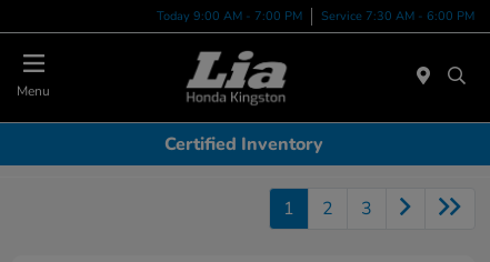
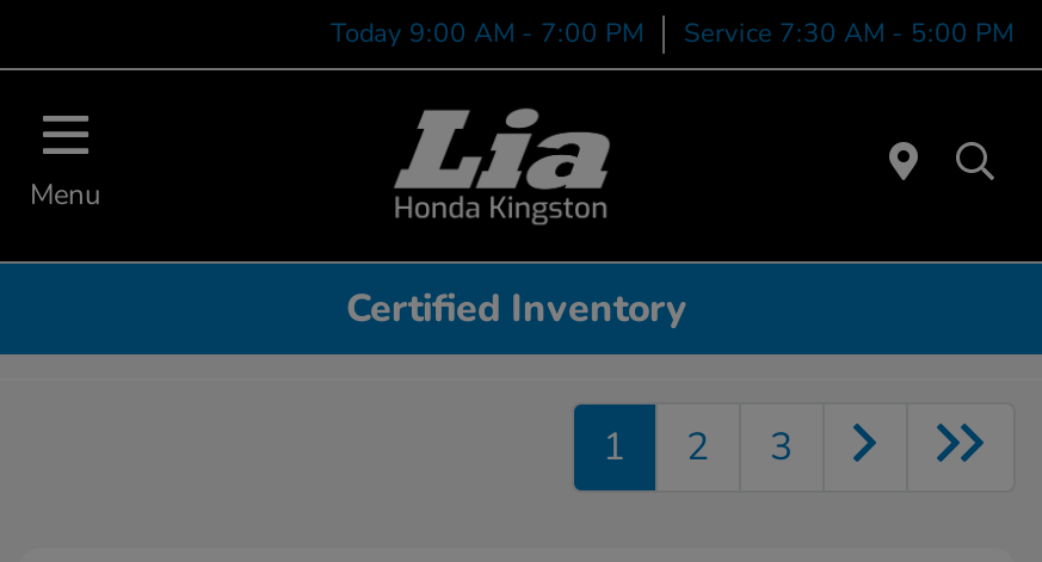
- Today 9:00 AM - 7:00 PM Service 7:30 AM - 6:00 PM
+ Today 9:00 AM - 7:00 PM Service 7:30 AM - 5:00 PM
